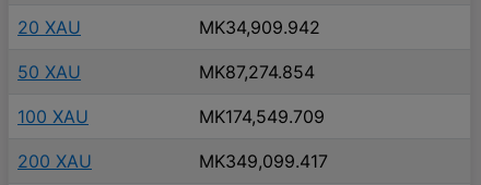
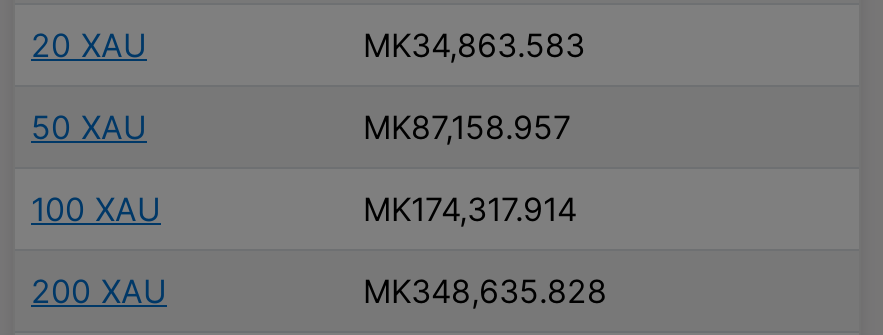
- MK34,909.942
+ MK34,863.583

- MK87,274.854
+ MK87,158.957

- MK174,549.709
+ MK174,317.914

- MK349,099.417
+ MK348,635.828
